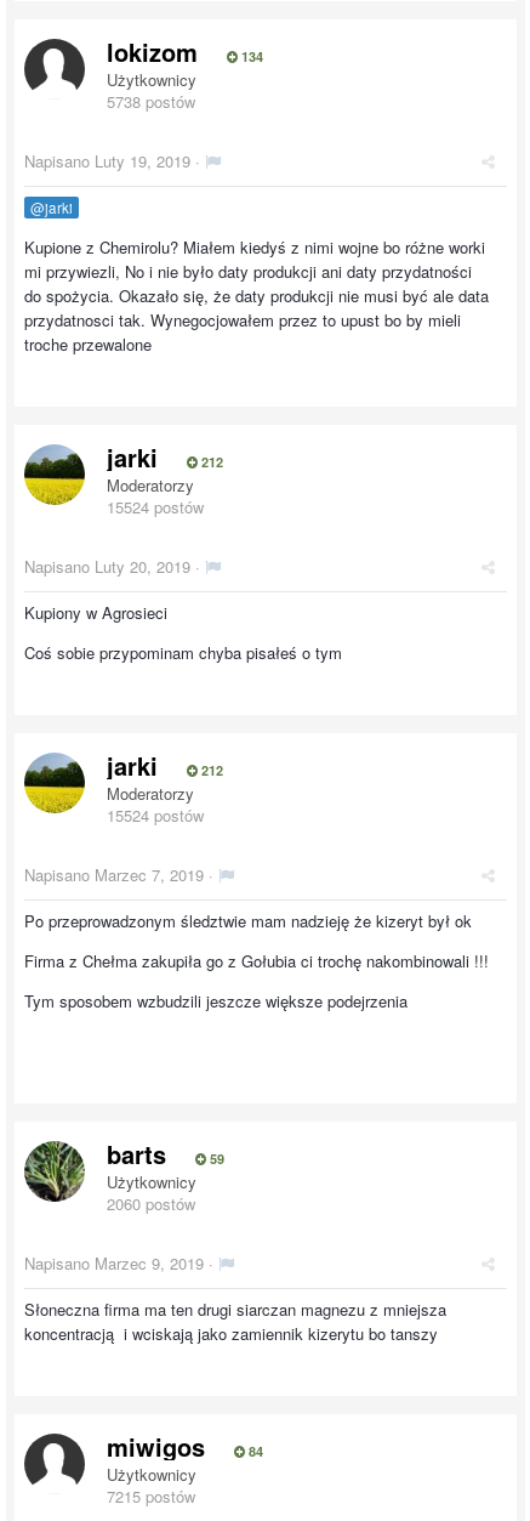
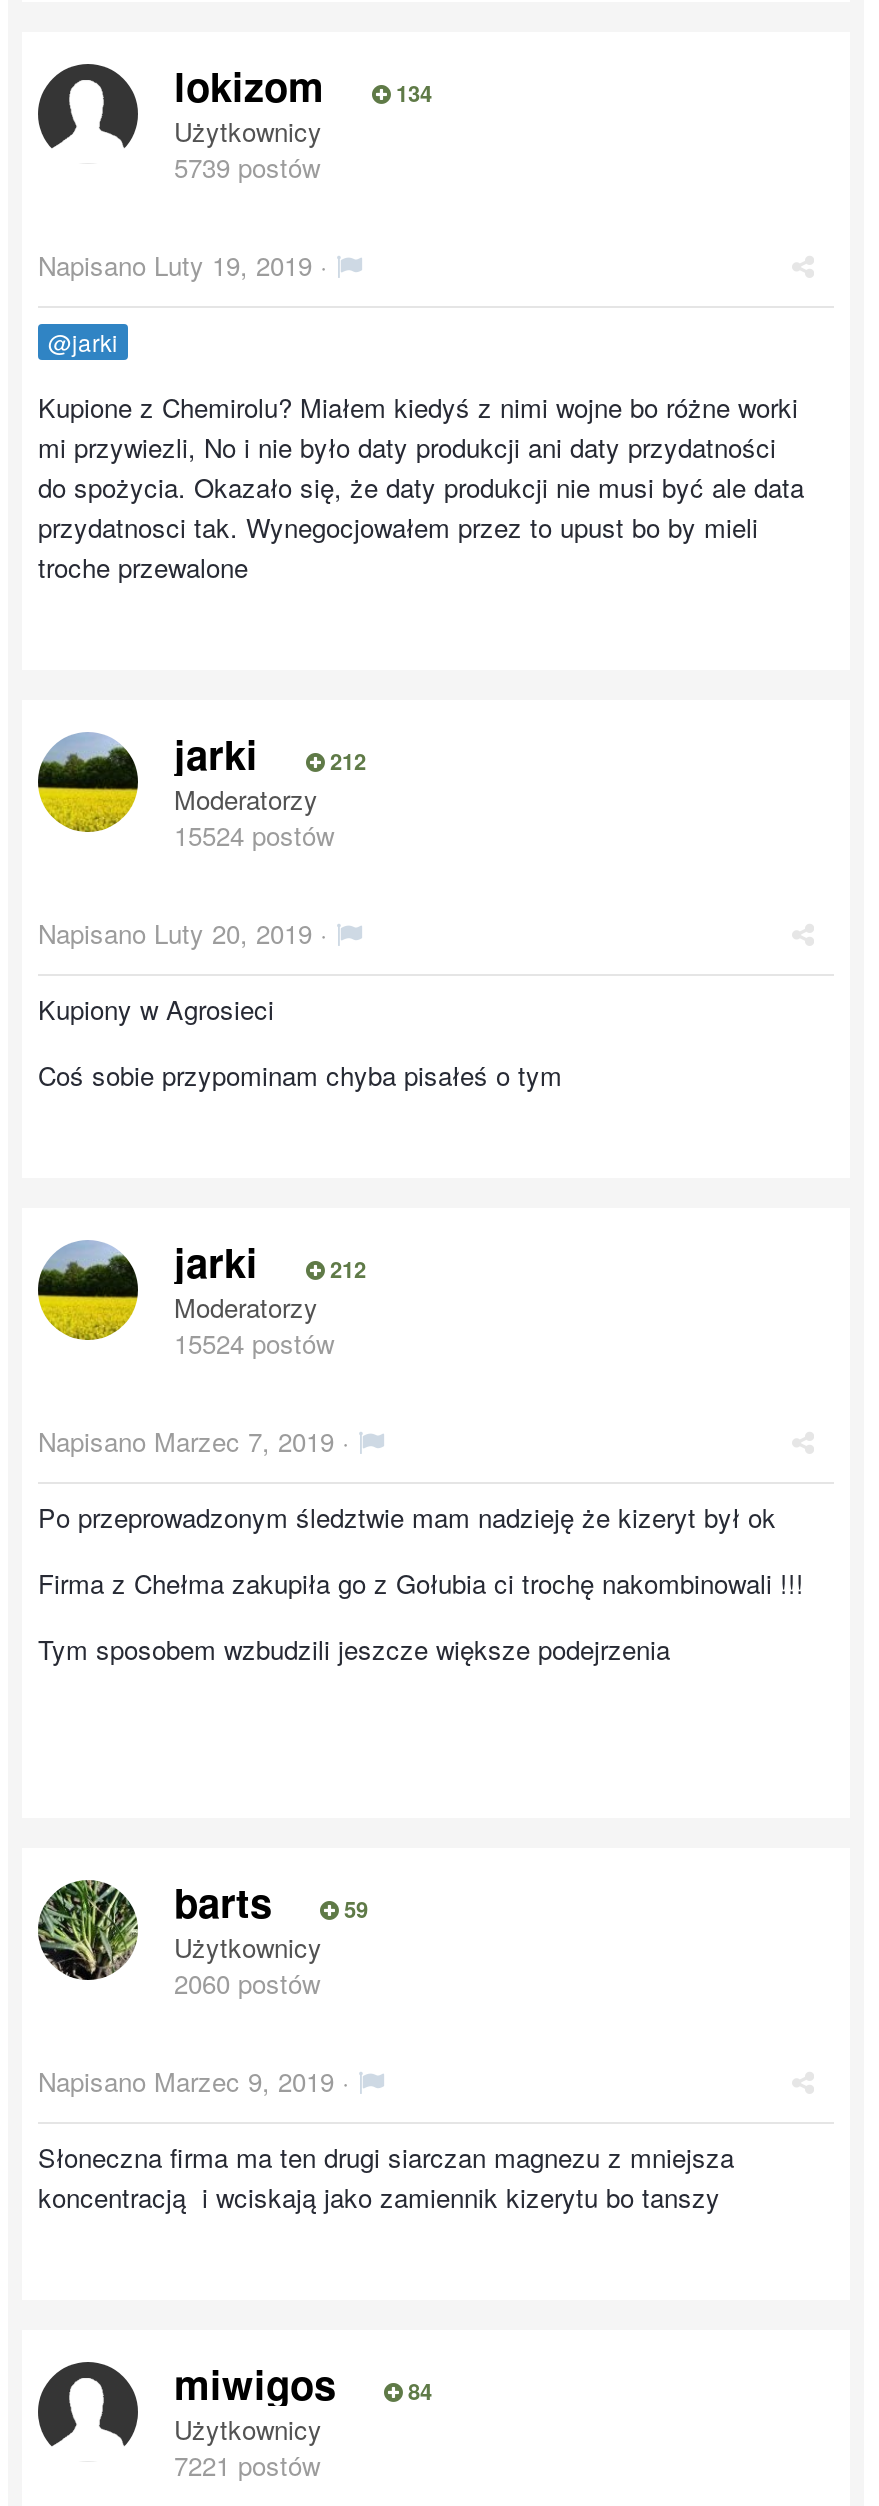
- 5738 postów
+ 5739 postów

- 7215 postów
+ 7221 postów
